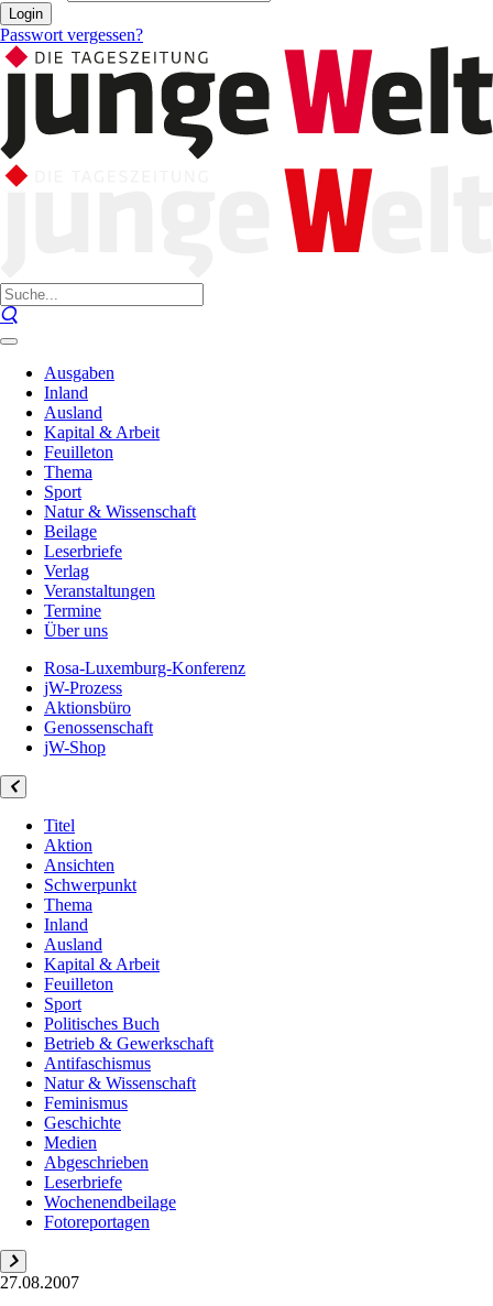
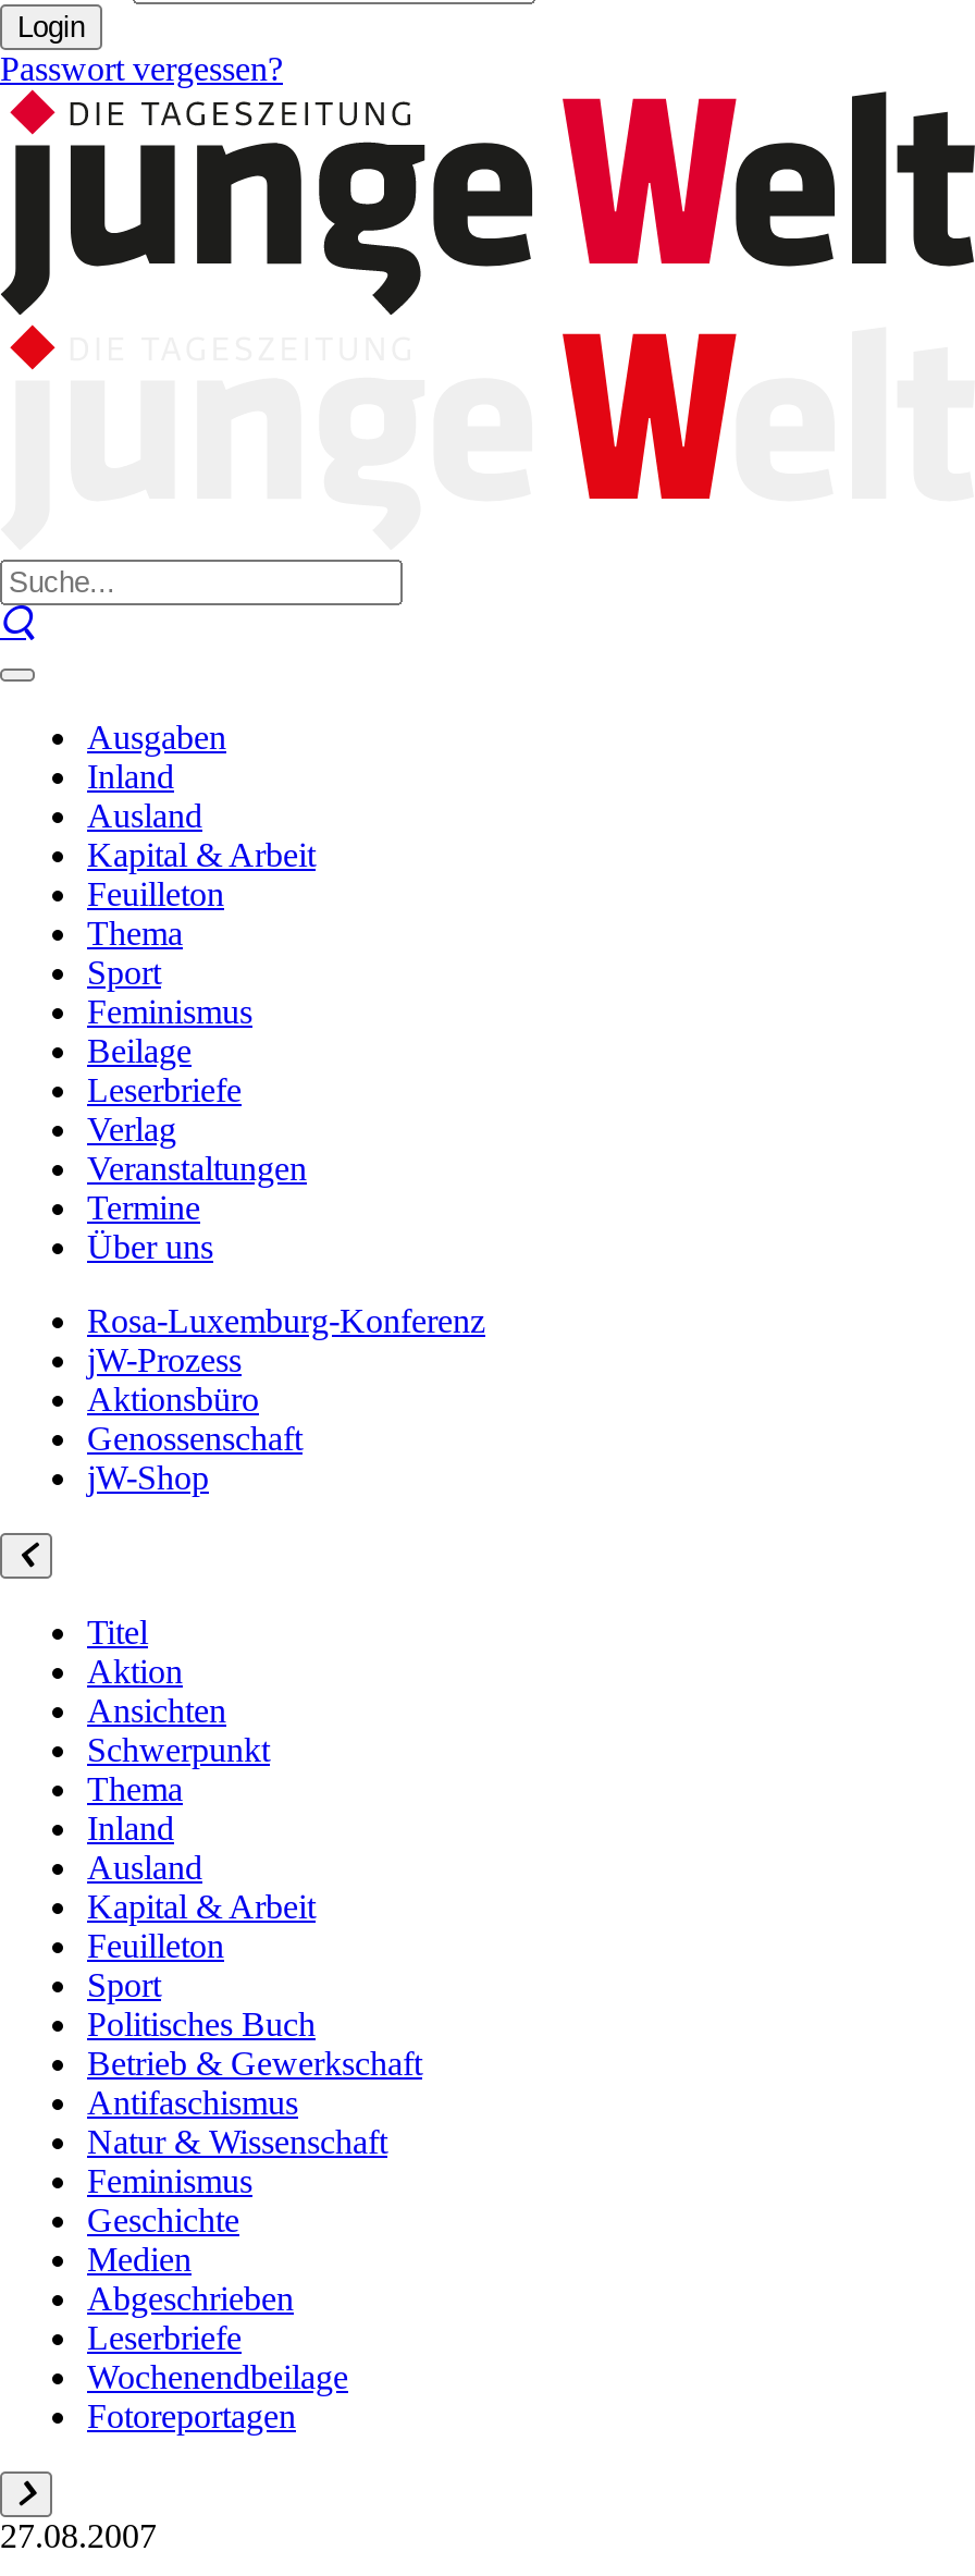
- Natur & Wissenschaft
+ Feminismus
